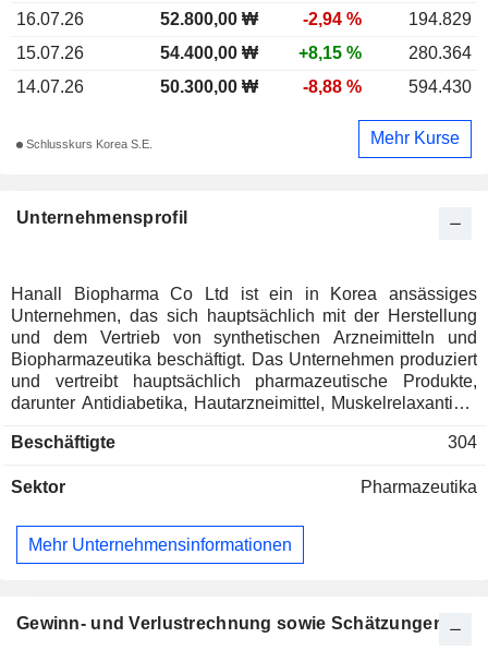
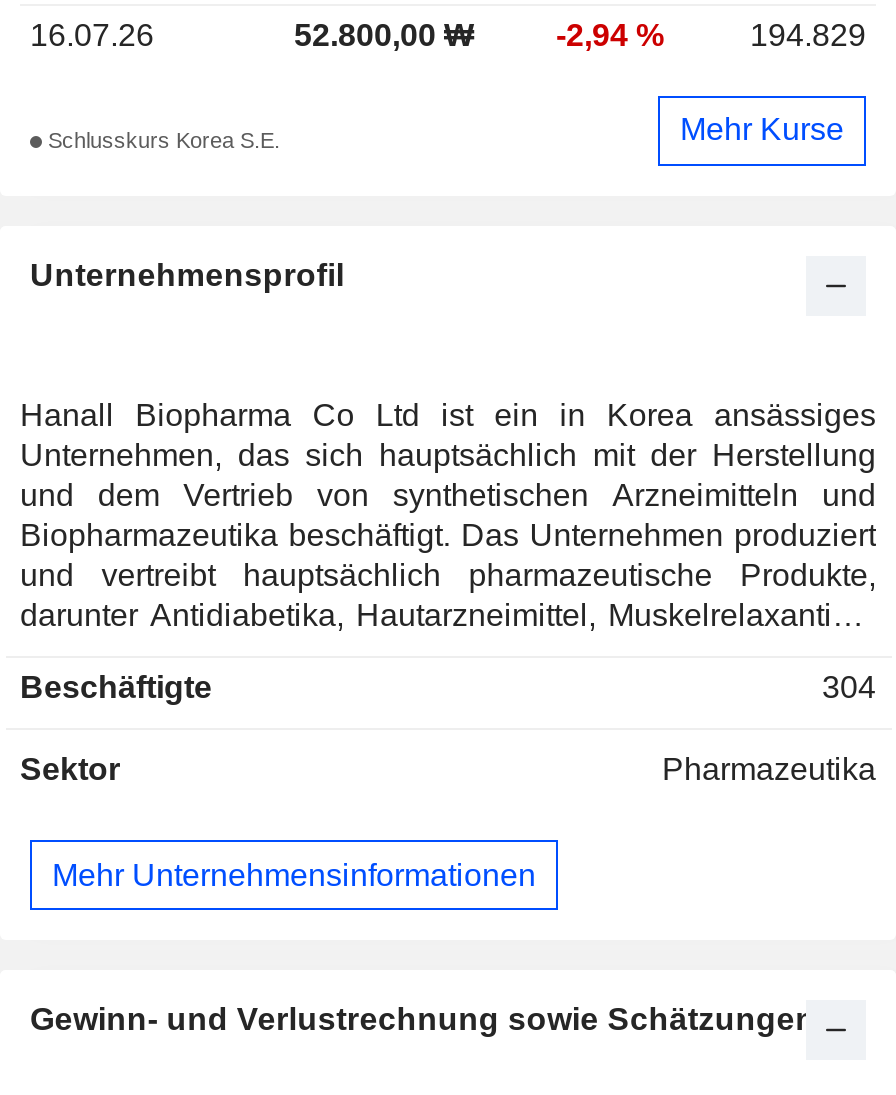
- 15.07.26
- 54.400,00 ₩
- +8,15 %
- 280.364
- 14.07.26
- 50.300,00 ₩
- -8,88 %
- 594.430
